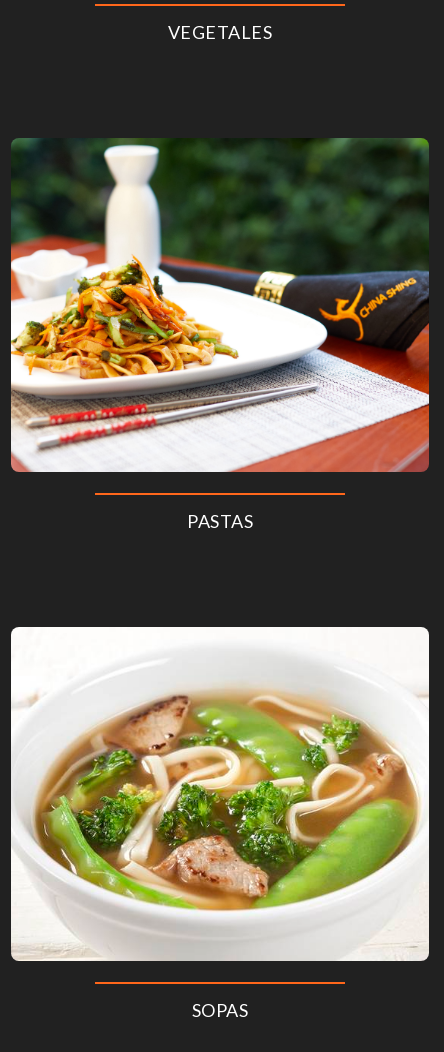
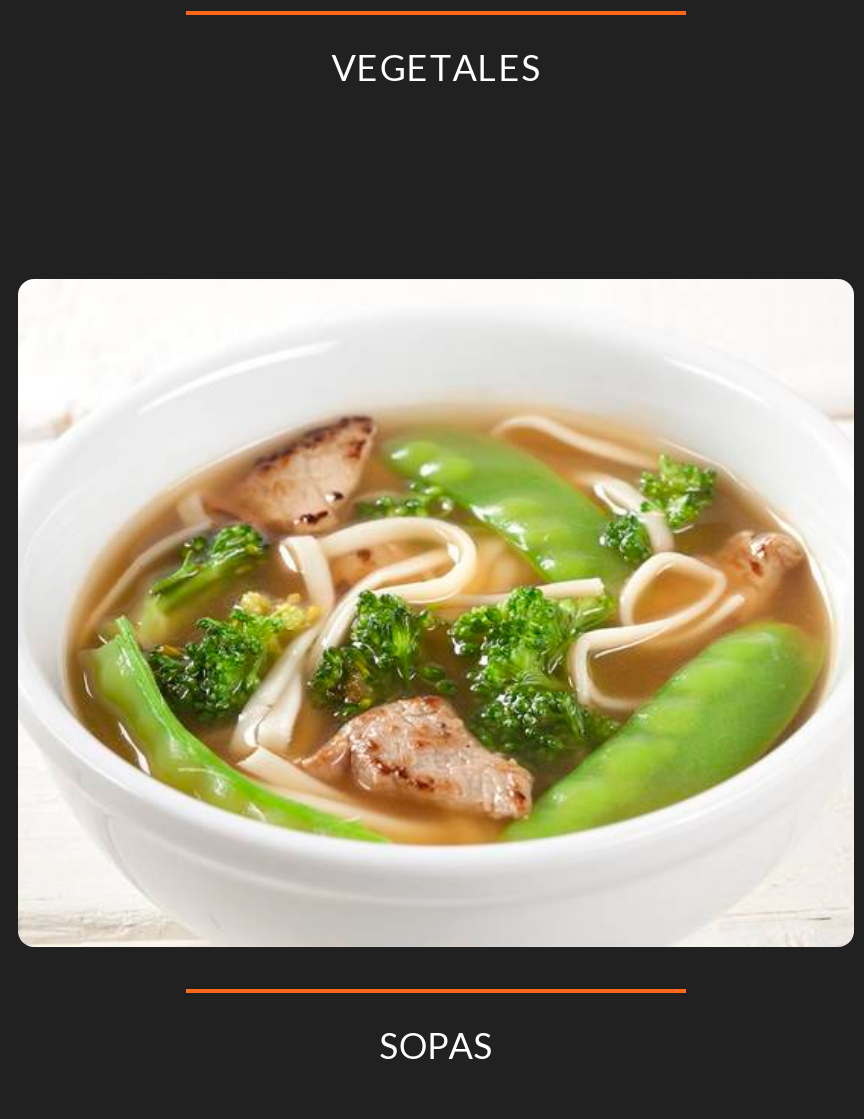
- [image]
- PASTAS
